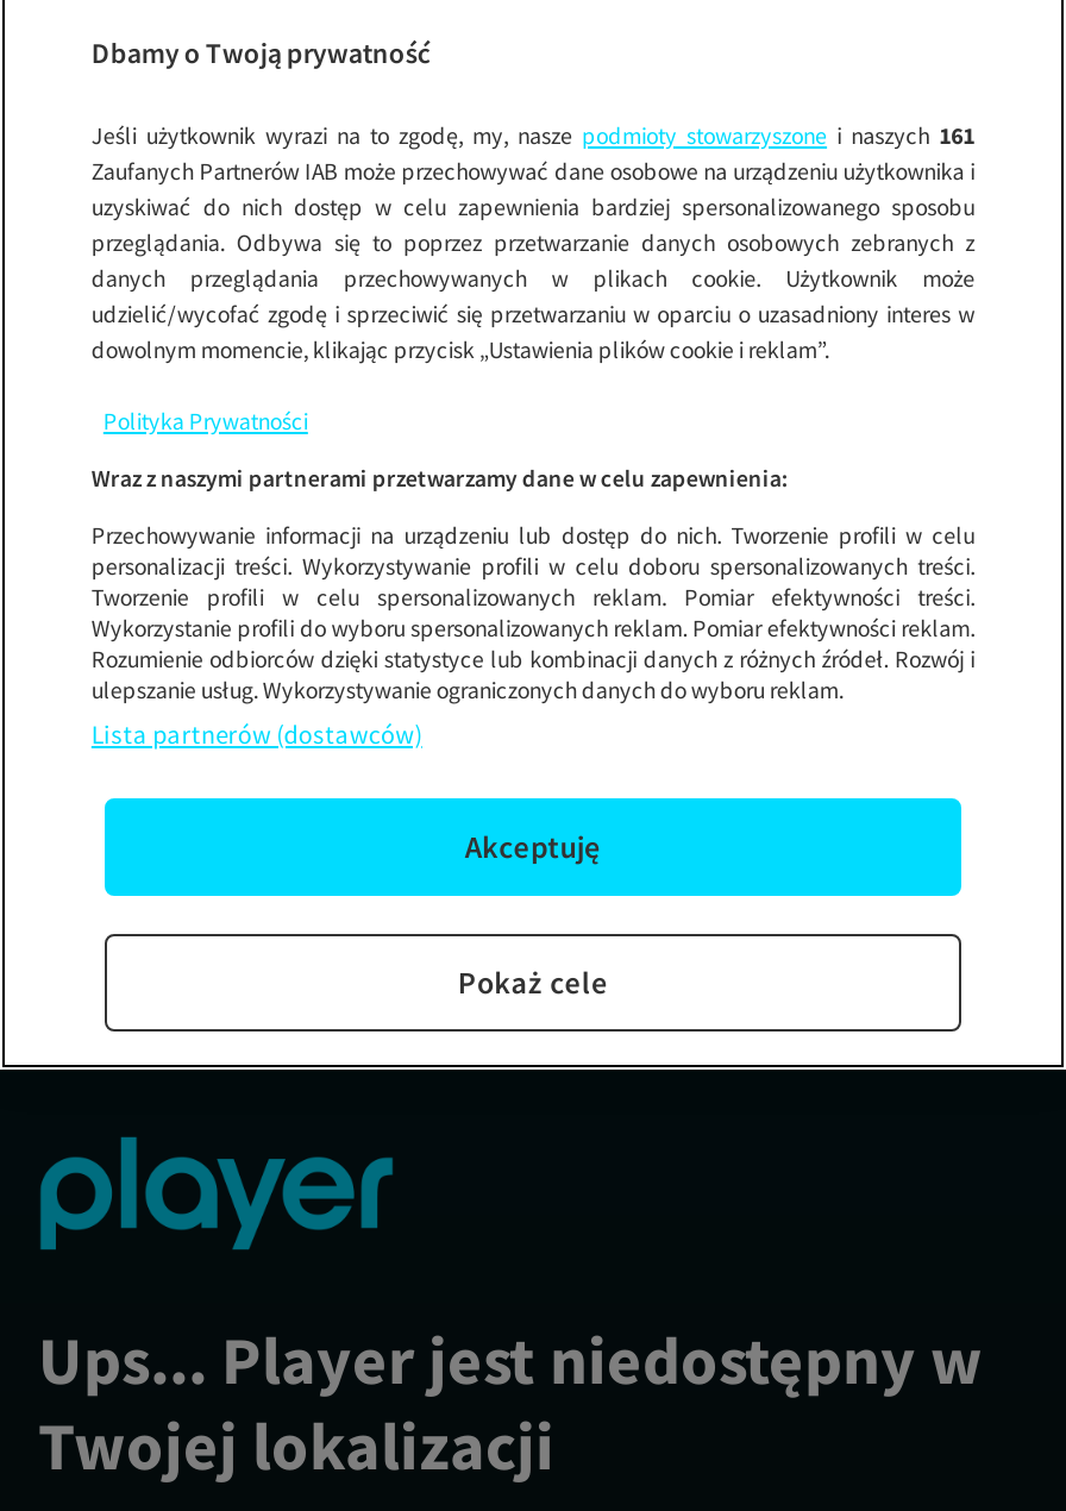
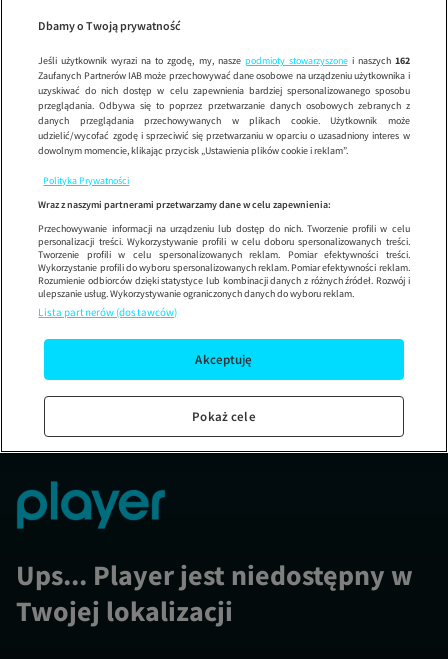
- Jeśli użytkownik wyrazi na to zgodę, my, nasze podmioty stowarzyszone i naszych 161
+ Jeśli użytkownik wyrazi na to zgodę, my, nasze podmioty stowarzyszone i naszych 162
